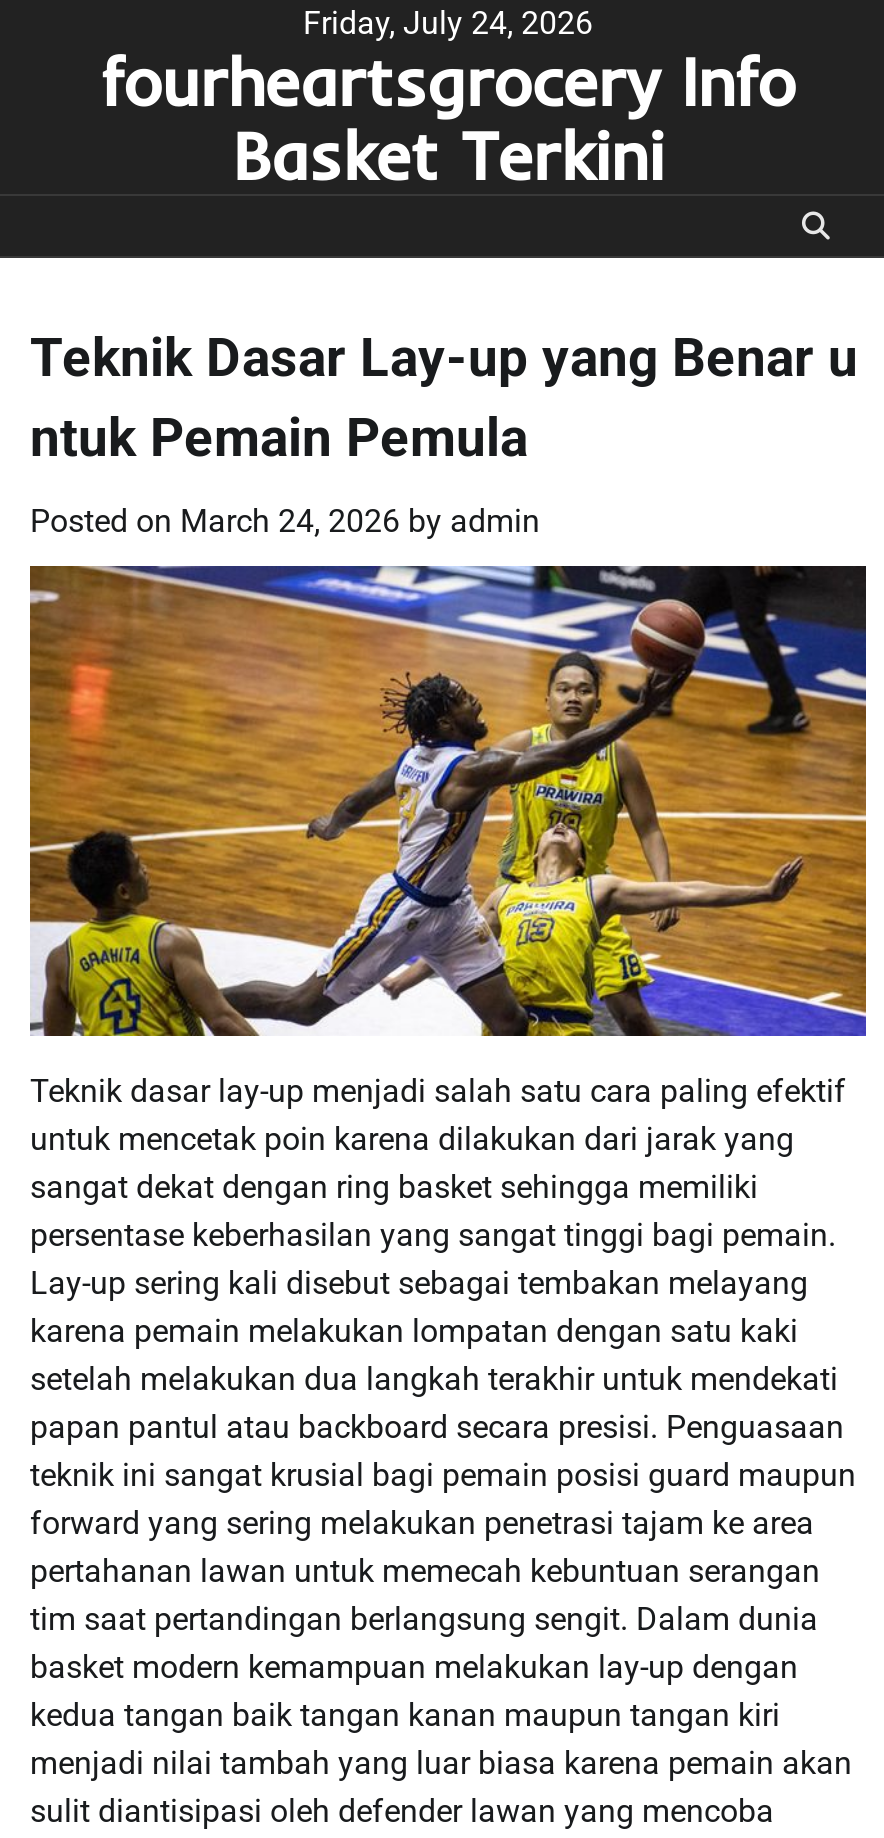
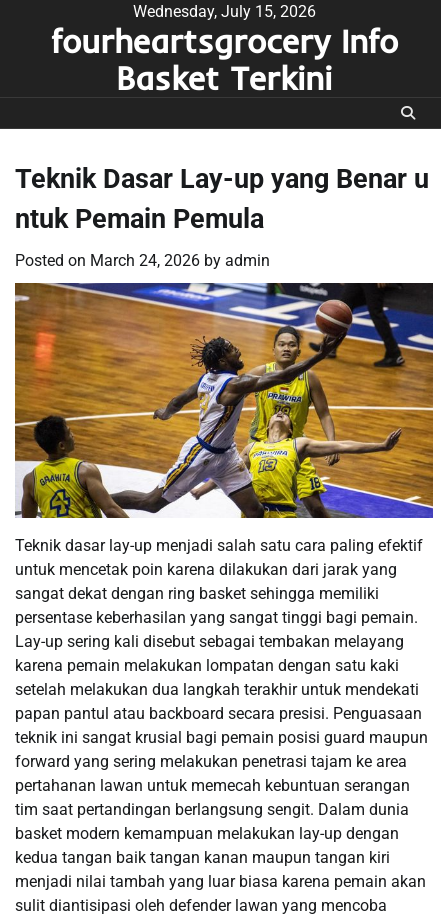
- Friday, July 24, 2026
+ Wednesday, July 15, 2026
